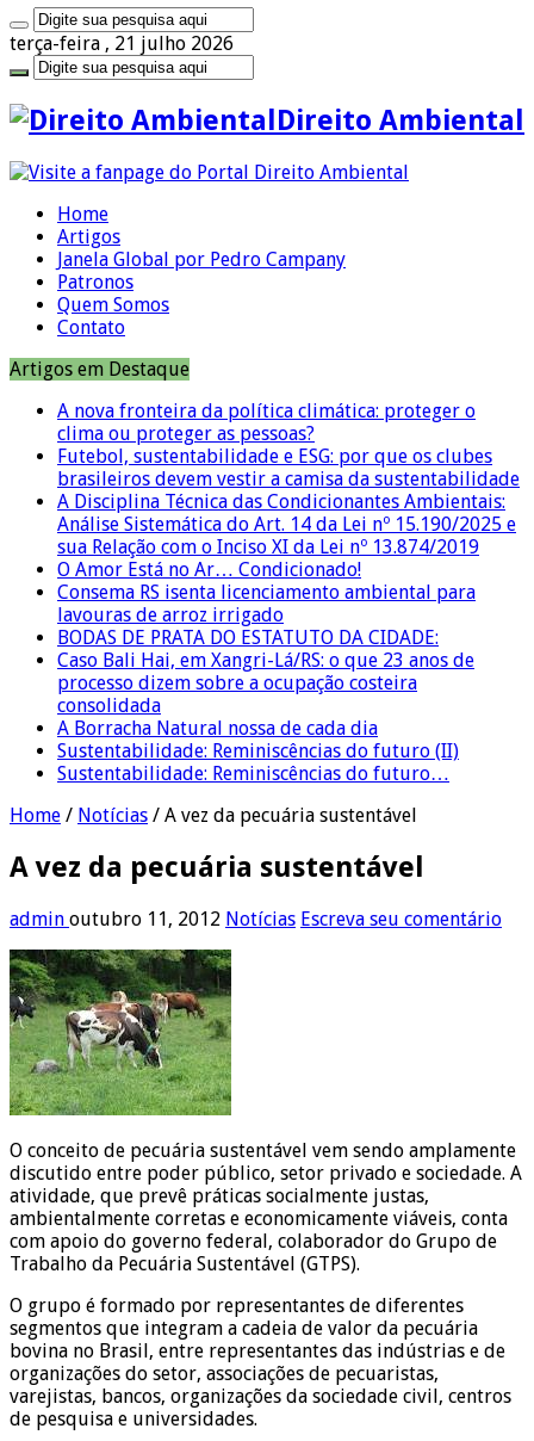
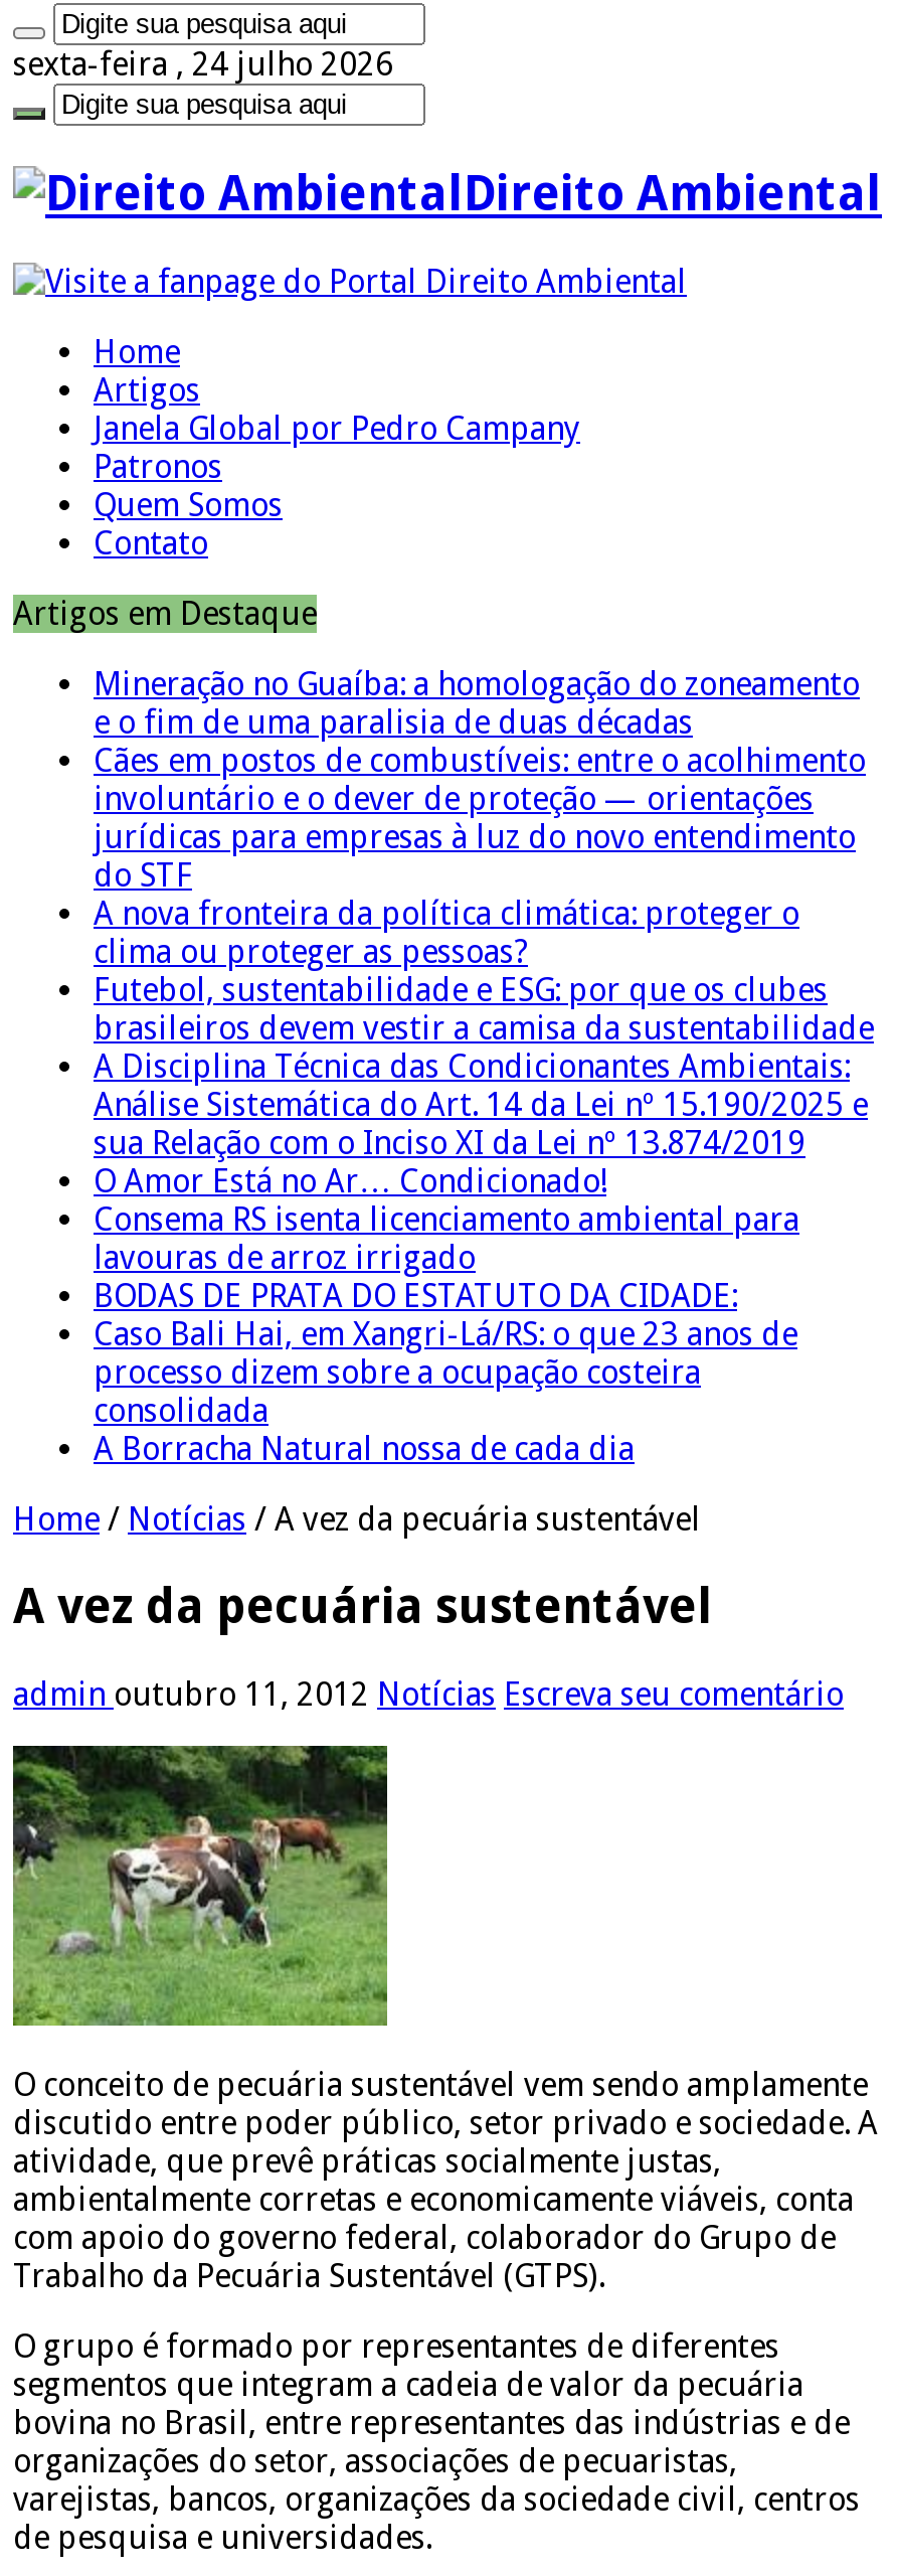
- terça-feira , 21 julho 2026
+ sexta-feira , 24 julho 2026

+ Mineração no Guaíba: a homologação do zoneamento
+ e o fim de uma paralisia de duas décadas
+ Cães em postos de combustíveis: entre o acolhimento
+ involuntário e o dever de proteção — orientações
+ jurídicas para empresas à luz do novo entendimento
+ do STF

moved down: A nova fronteira da política climática: proteger o | clima ou proteger as pessoas? | Futebol, sustentabilidade e ESG: por que os clubes | ... | consolidada | A Borracha Natural nossa de cada dia

- Sustentabilidade: Reminiscências do futuro (II)
- Sustentabilidade: Reminiscências do futuro…
